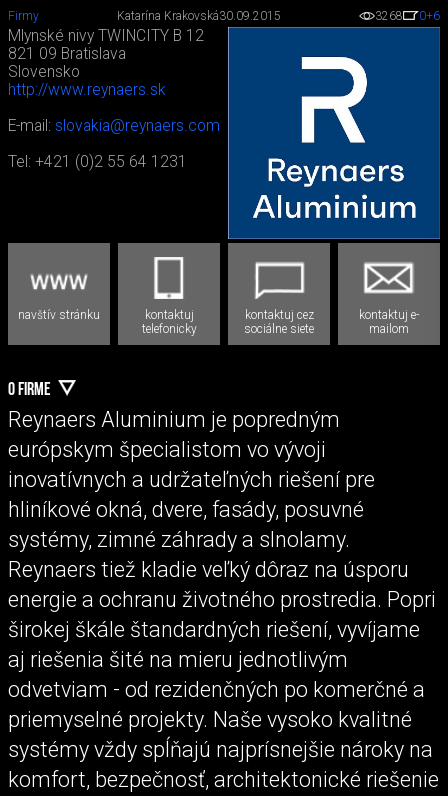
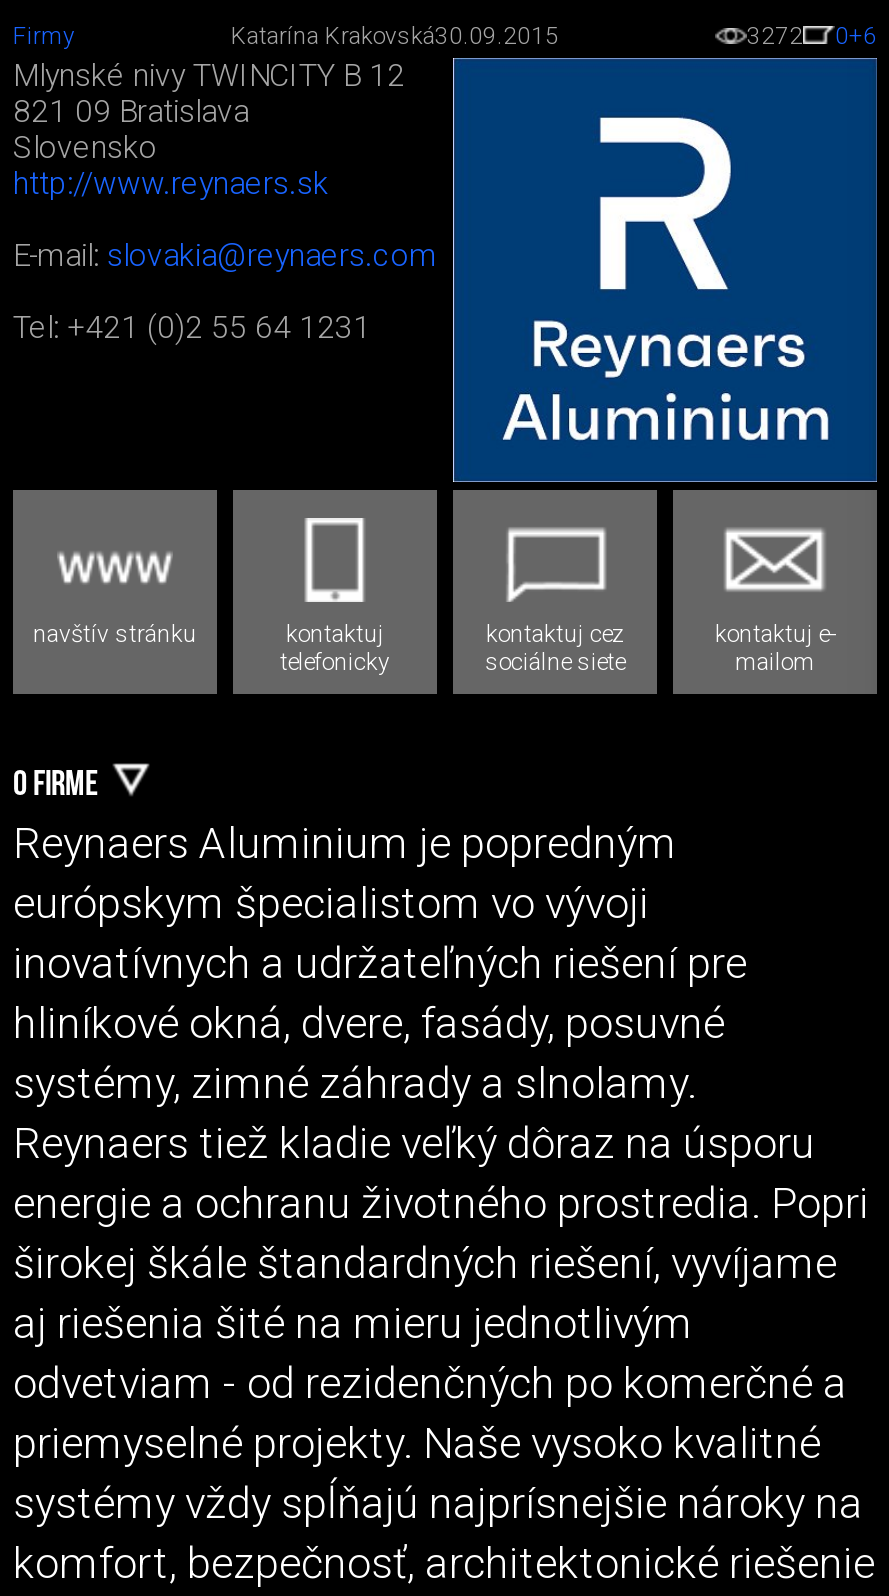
- 3268 0+6
+ 3272 0+6
